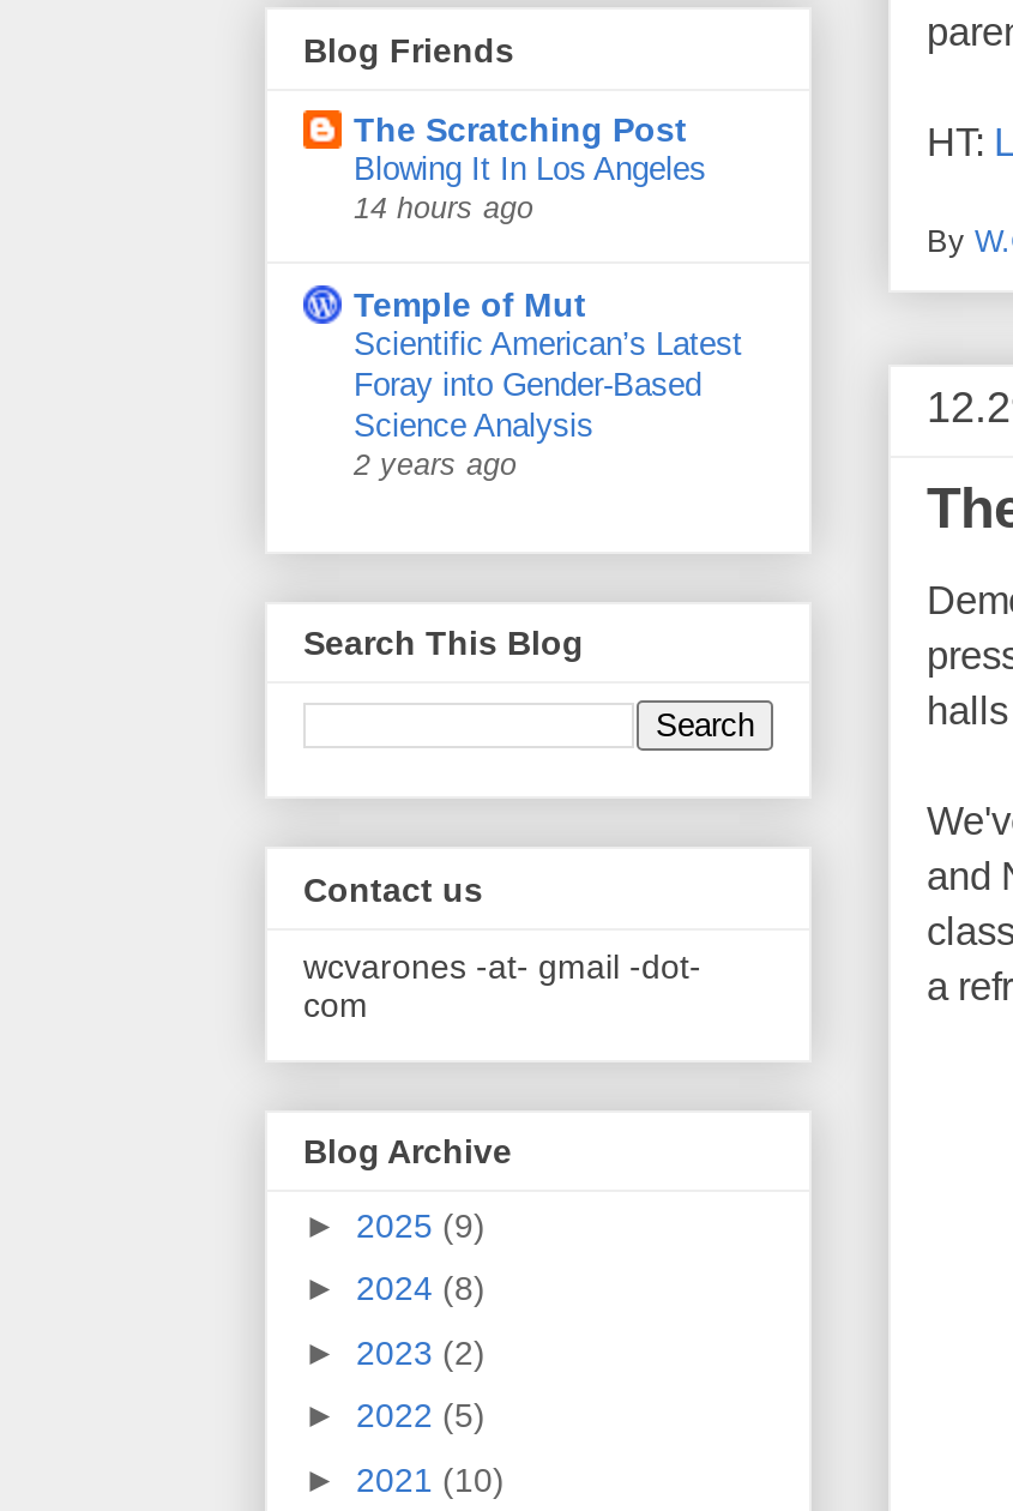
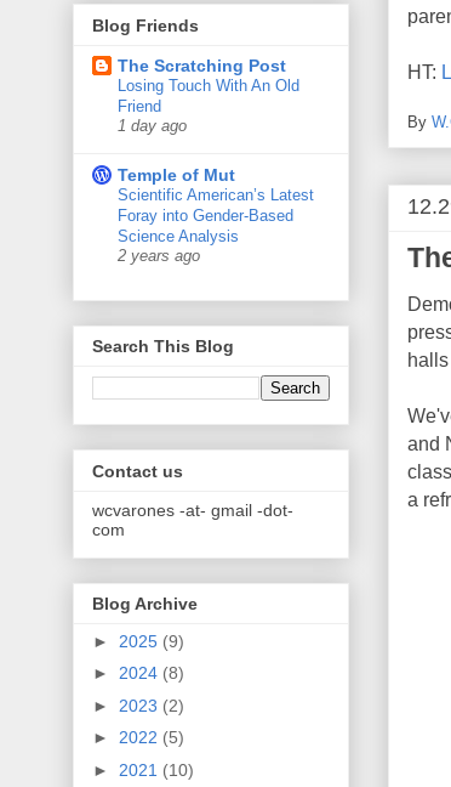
- Blowing It In Los Angeles
- 14 hours ago
+ Losing Touch With An Old
+ Friend
+ 1 day ago
